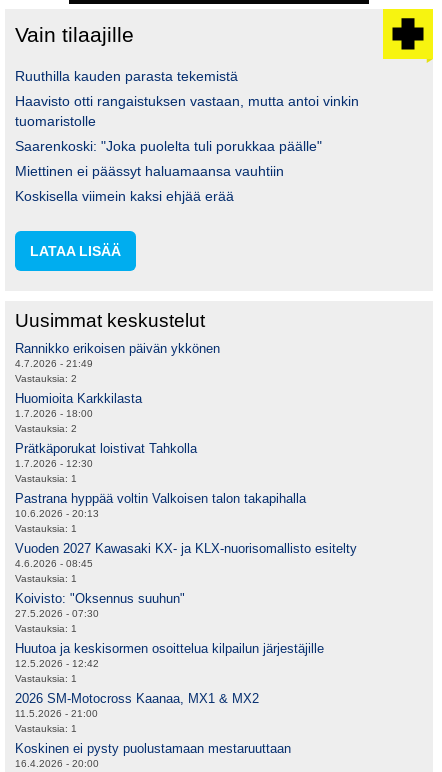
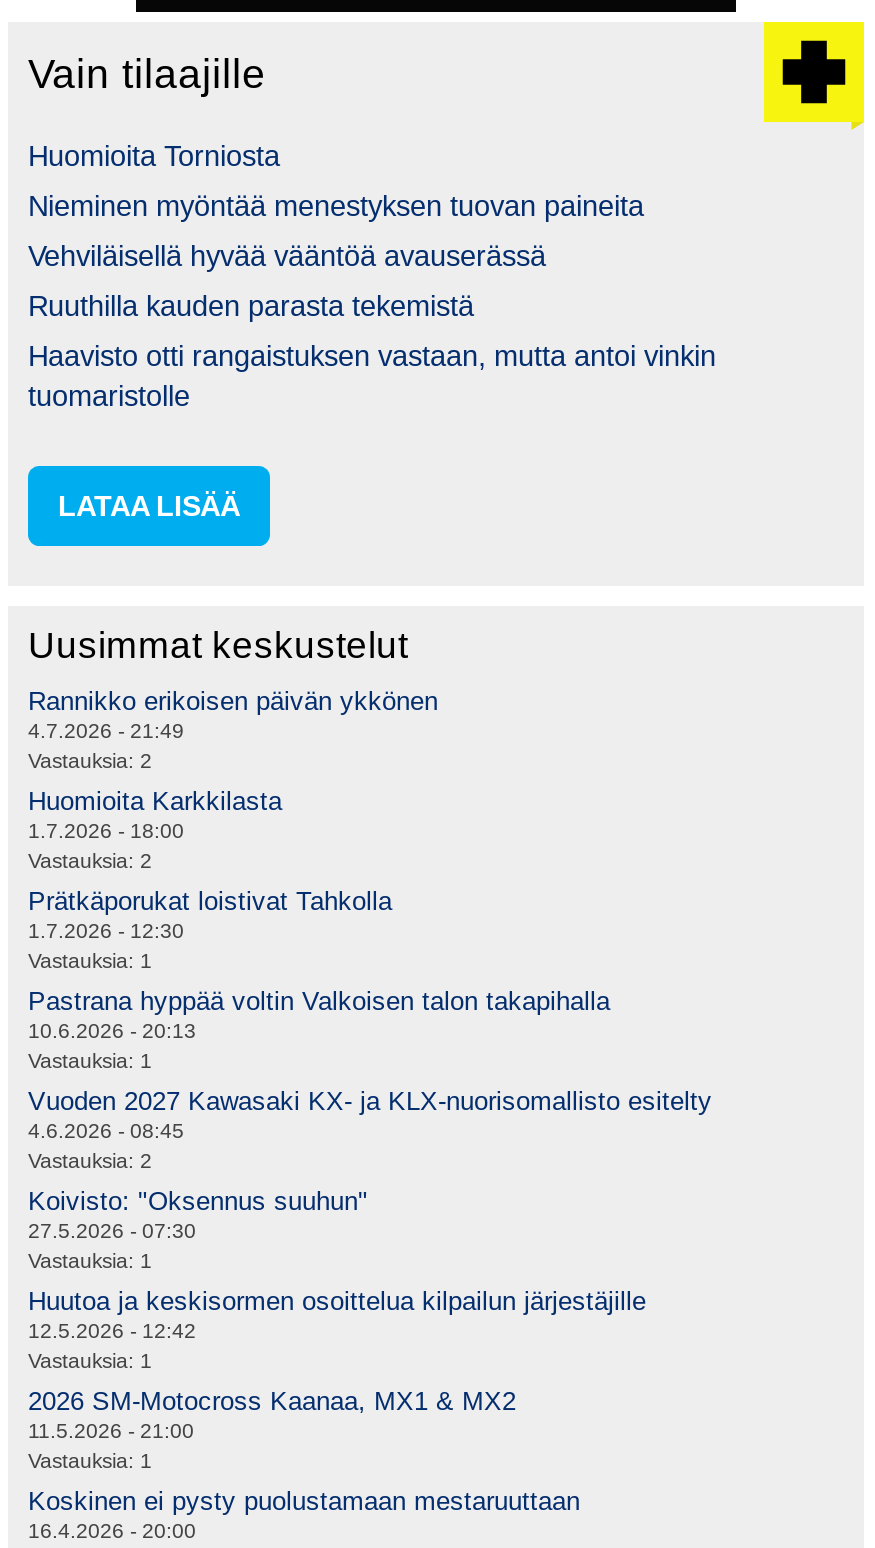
+ Huomioita Torniosta
+ Nieminen myöntää menestyksen tuovan paineita
+ Vehviläisellä hyvää vääntöä avauserässä

moved down: Ruuthilla kauden parasta tekemistä | Haavisto otti rangaistuksen vastaan, mutta antoi vinkin | tuomaristolle

- Saarenkoski: "Joka puolelta tuli porukkaa päälle"
- Miettinen ei päässyt haluamaansa vauhtiin
- Koskisella viimein kaksi ehjää erää

- Vastauksia: 1
+ Vastauksia: 2
